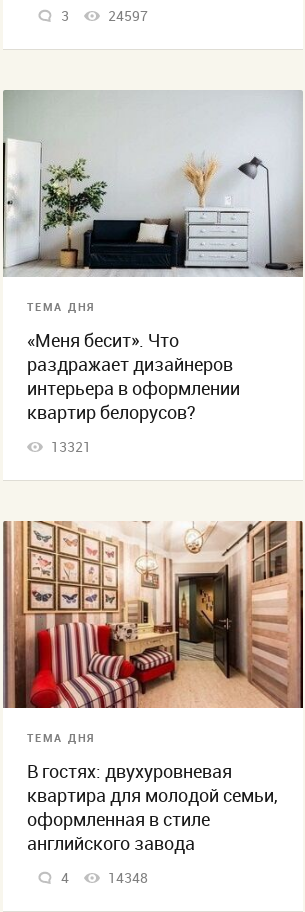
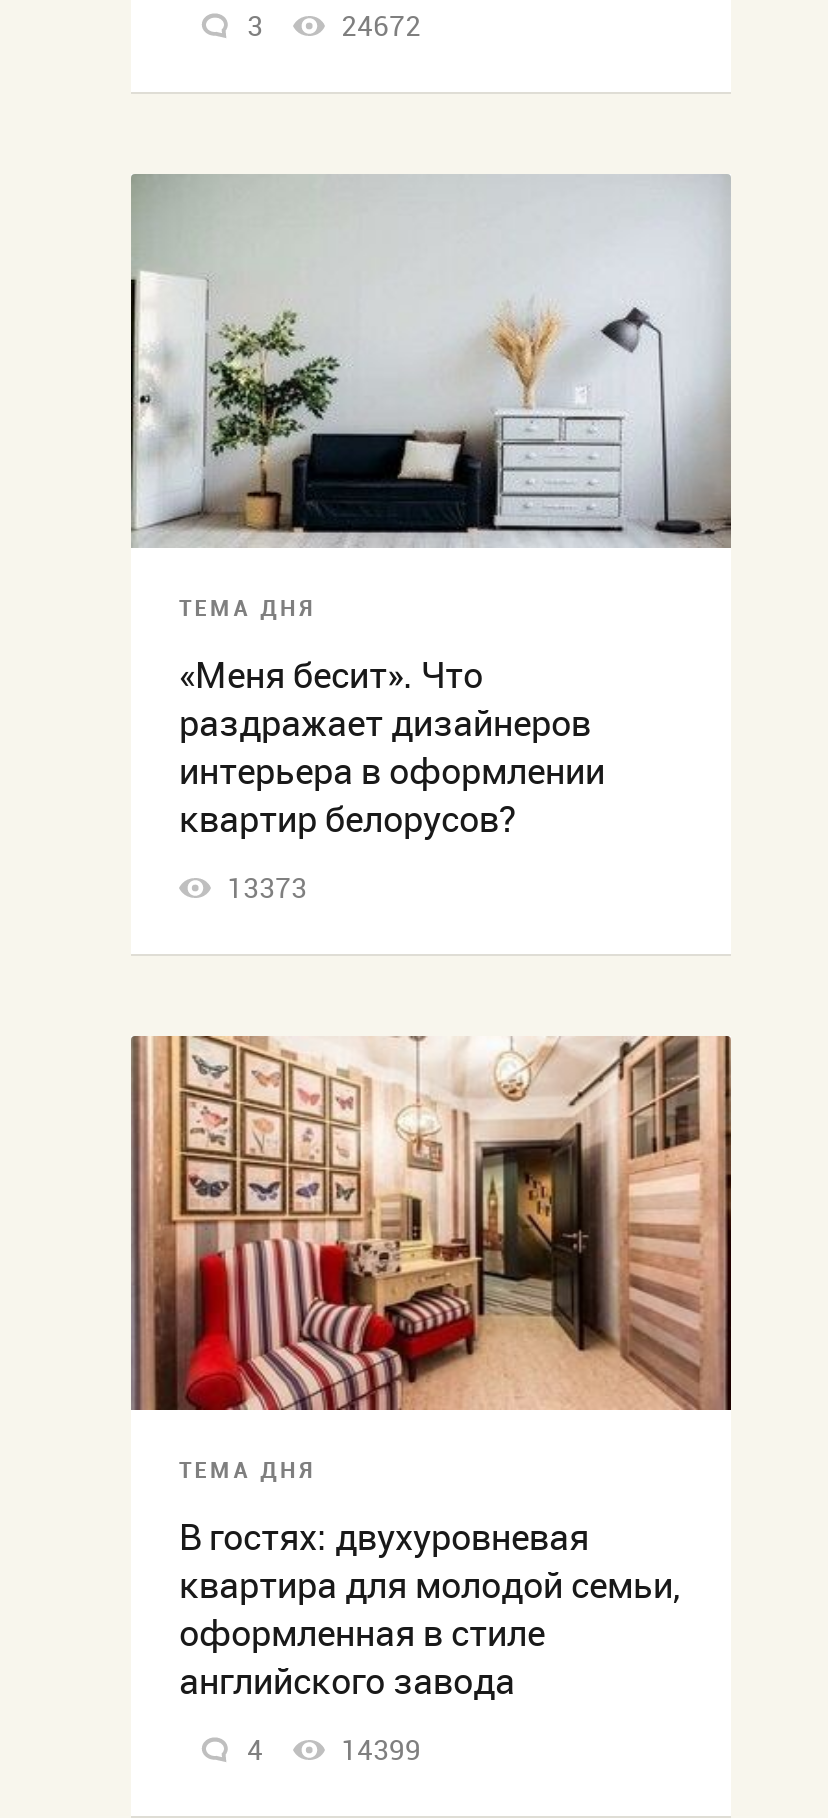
- 24597
+ 24672

- 13321
+ 13373

- 14348
+ 14399
